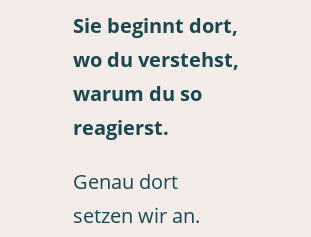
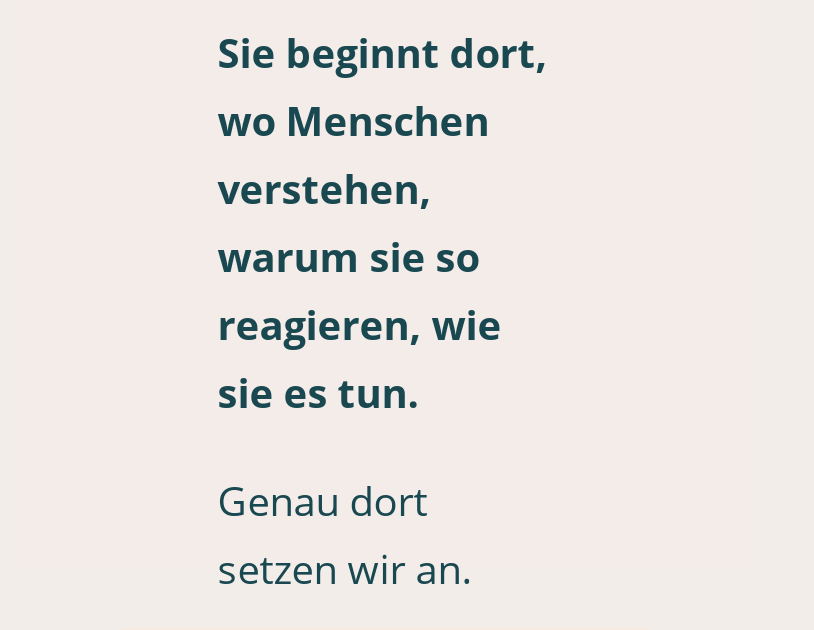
- wo du verstehst,
- warum du so
- reagierst.
+ wo Menschen
+ verstehen,
+ warum sie so
+ reagieren, wie
+ sie es tun.
